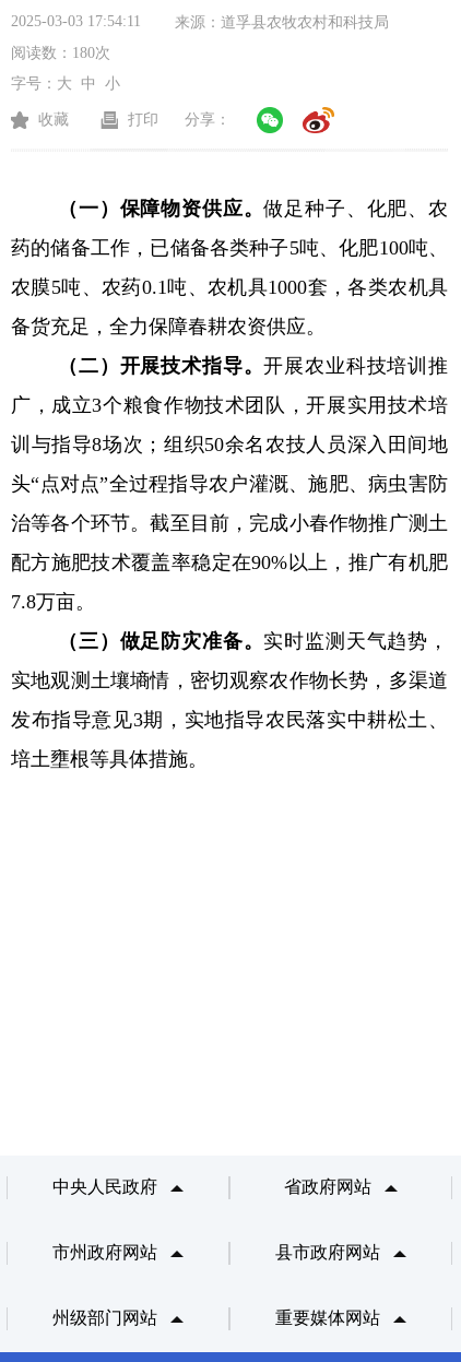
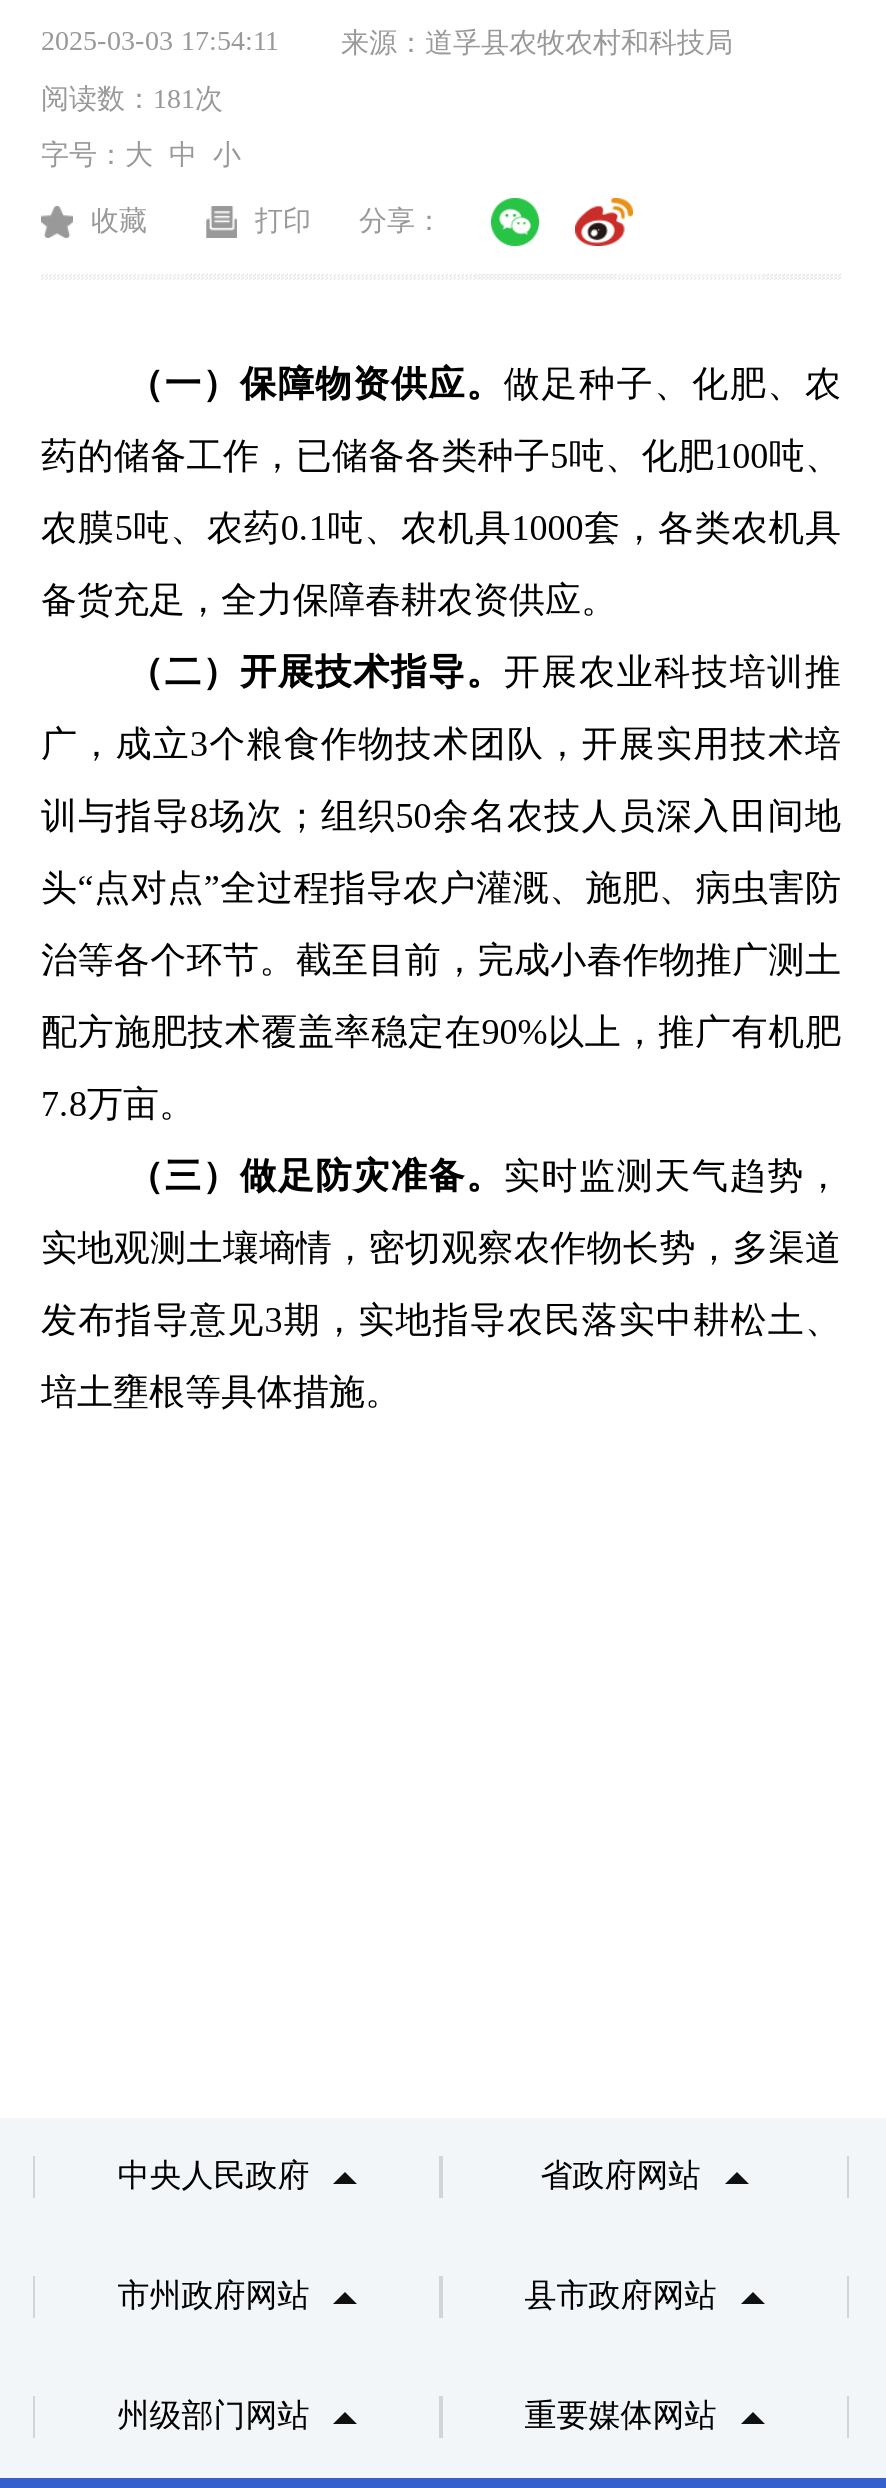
- 阅读数：180次
+ 阅读数：181次
